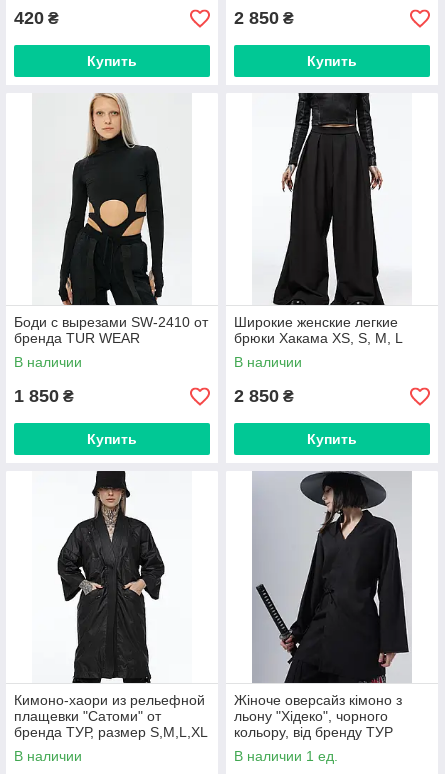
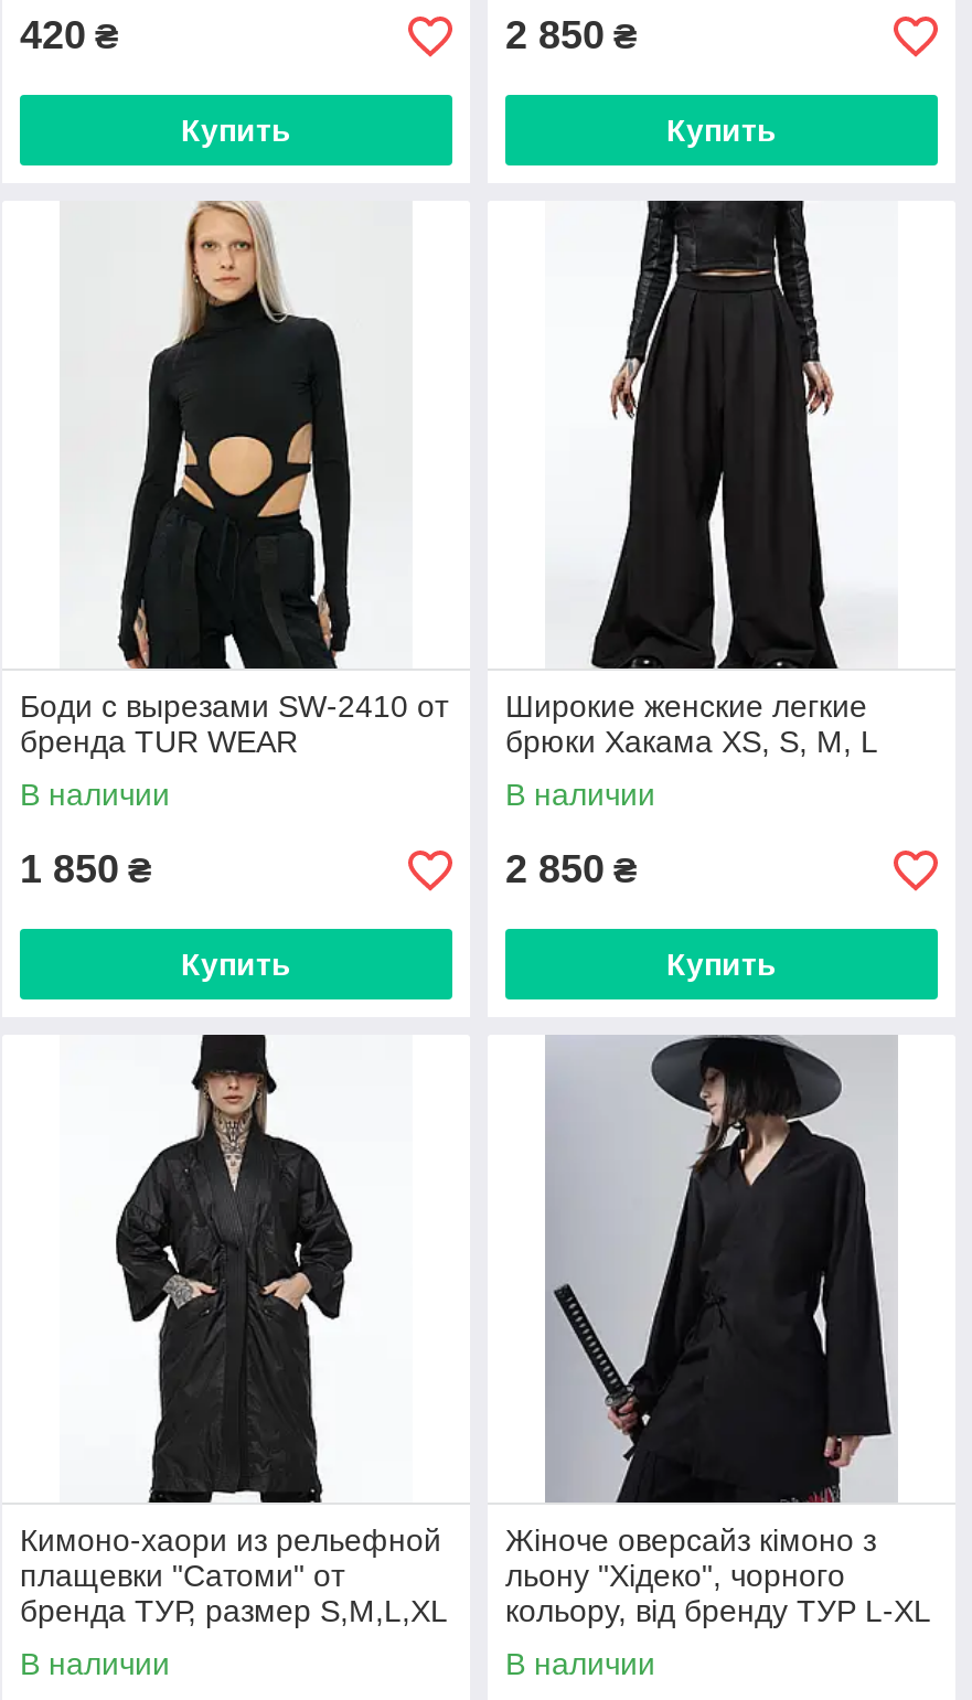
- кольору, від бренду ТУР
+ кольору, від бренду ТУР L-XL

- В наличии 1 ед.
+ В наличии
